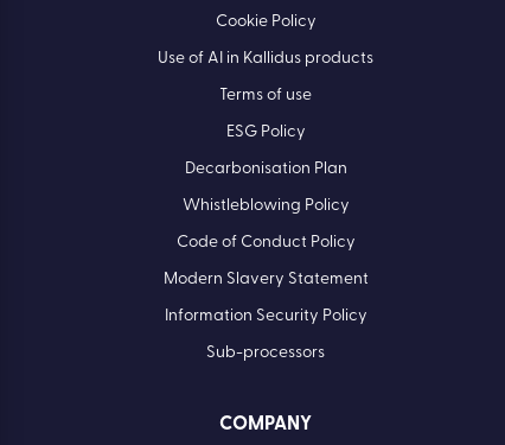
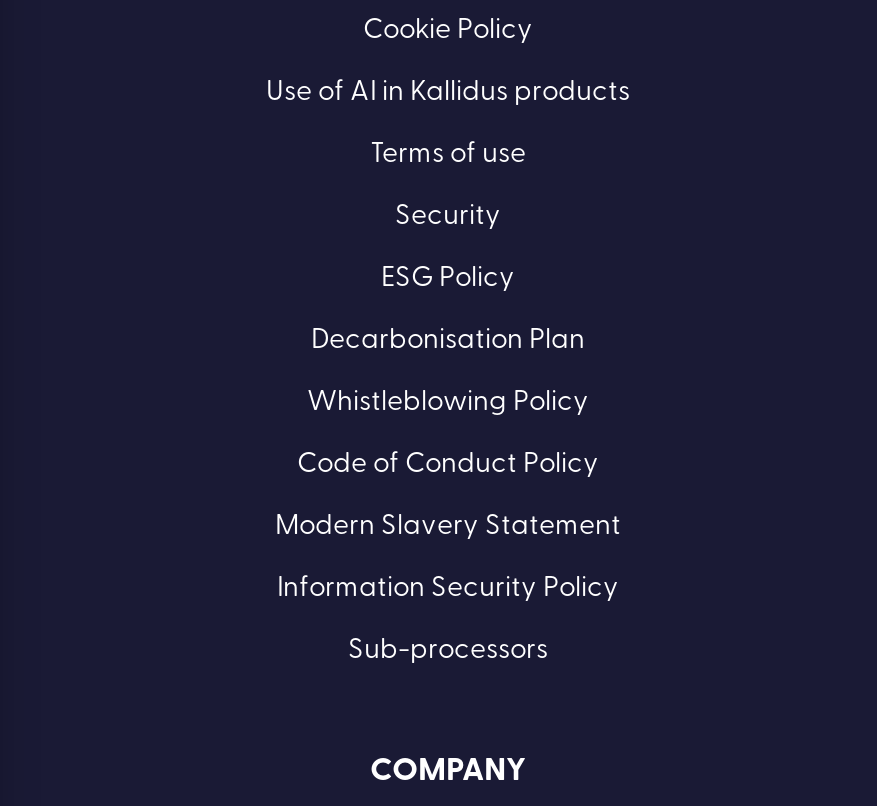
+ Security
